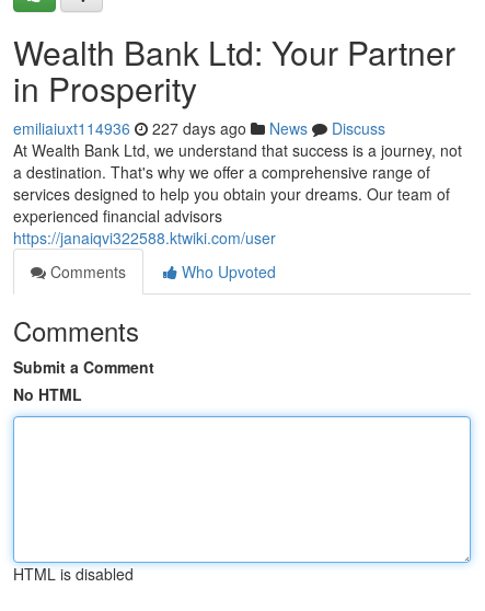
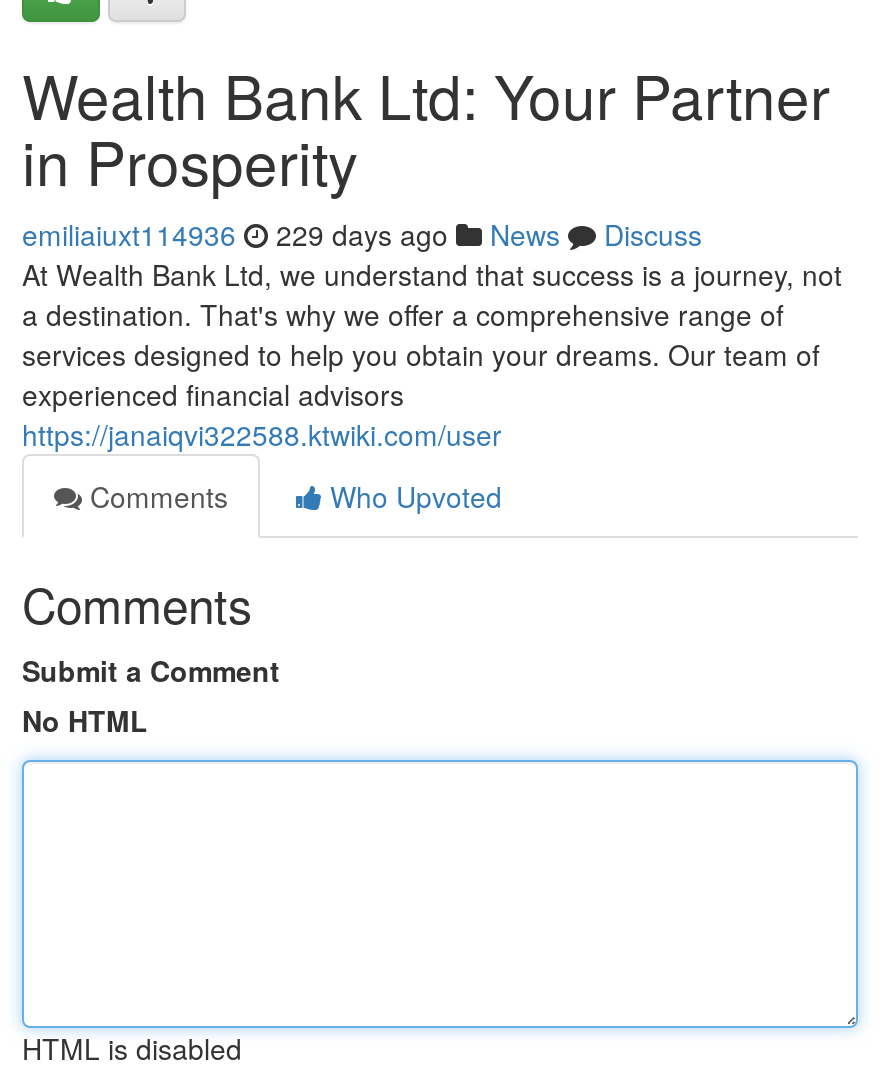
- emiliaiuxt114936 227 days ago News Discuss
+ emiliaiuxt114936 229 days ago News Discuss
